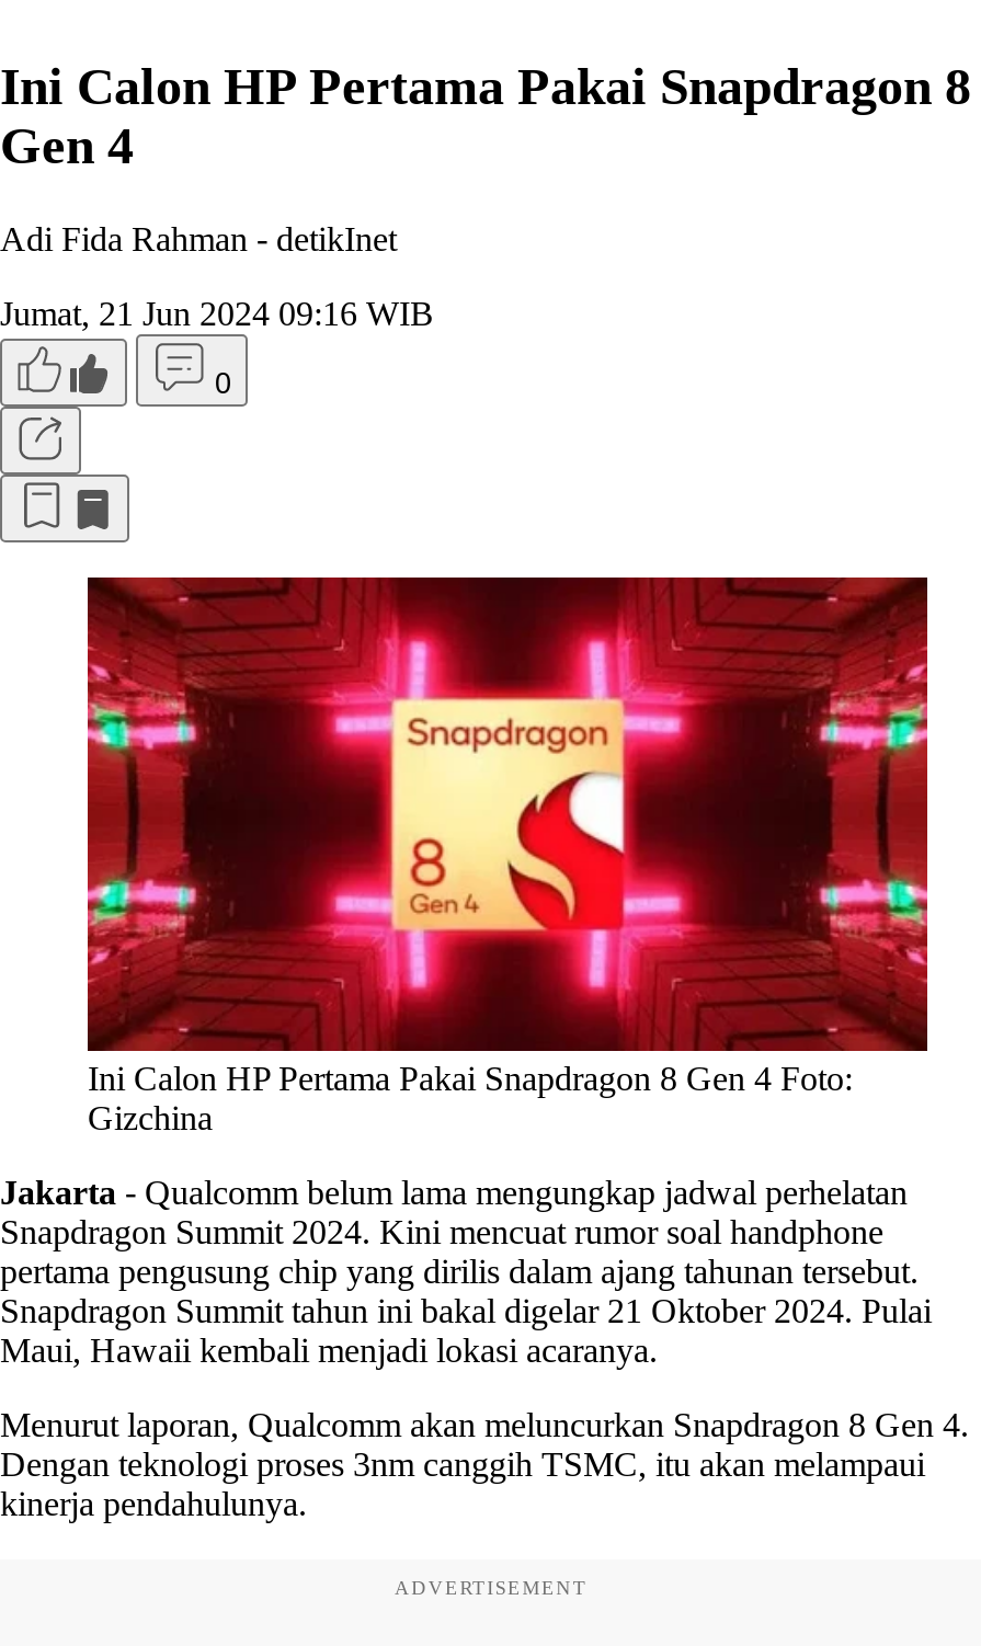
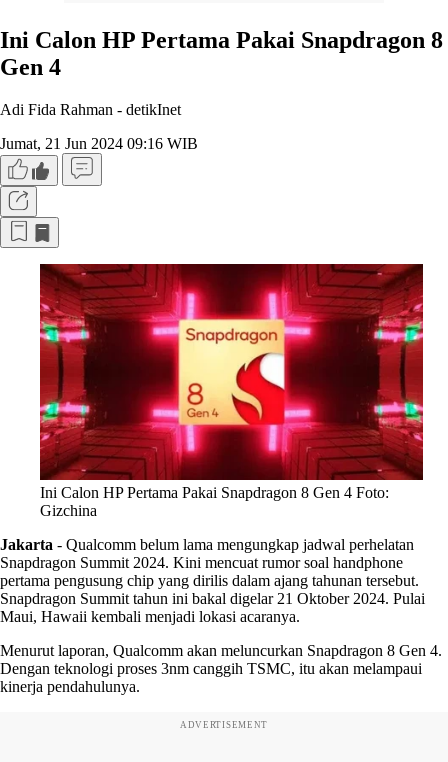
- 0
